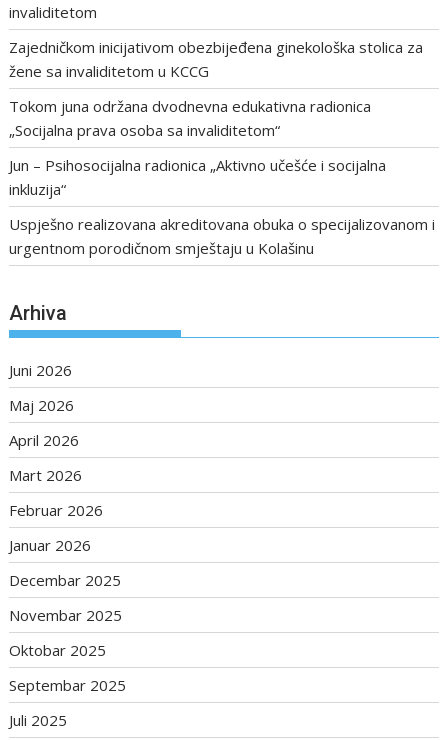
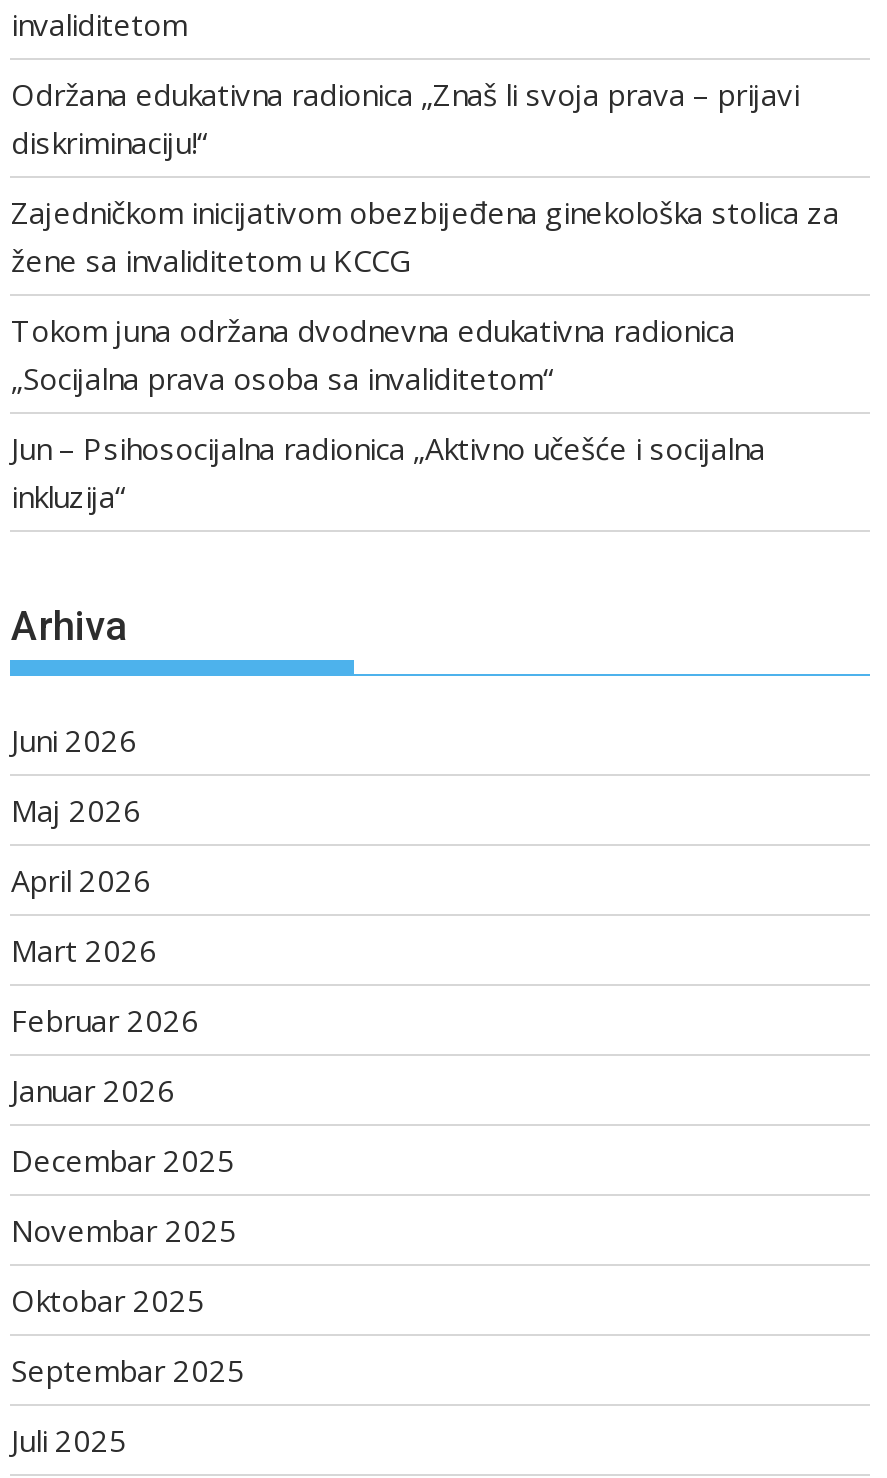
+ Održana edukativna radionica „Znaš li svoja prava – prijavi
+ diskriminaciju!“

moved down: Zajedničkom inicijativom obezbijeđena ginekološka stolica za | žene sa invaliditetom u KCCG | Tokom juna održana dvodnevna edukativna radionica | „Socijalna prava osoba sa invaliditetom“ | Jun – Psihosocijalna radionica „Aktivno učešće i socijalna | inkluzija“

- Uspješno realizovana akreditovana obuka o specijalizovanom i
- urgentnom porodičnom smještaju u Kolašinu
